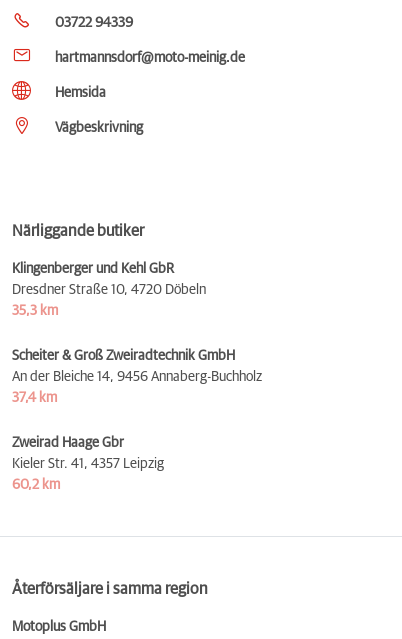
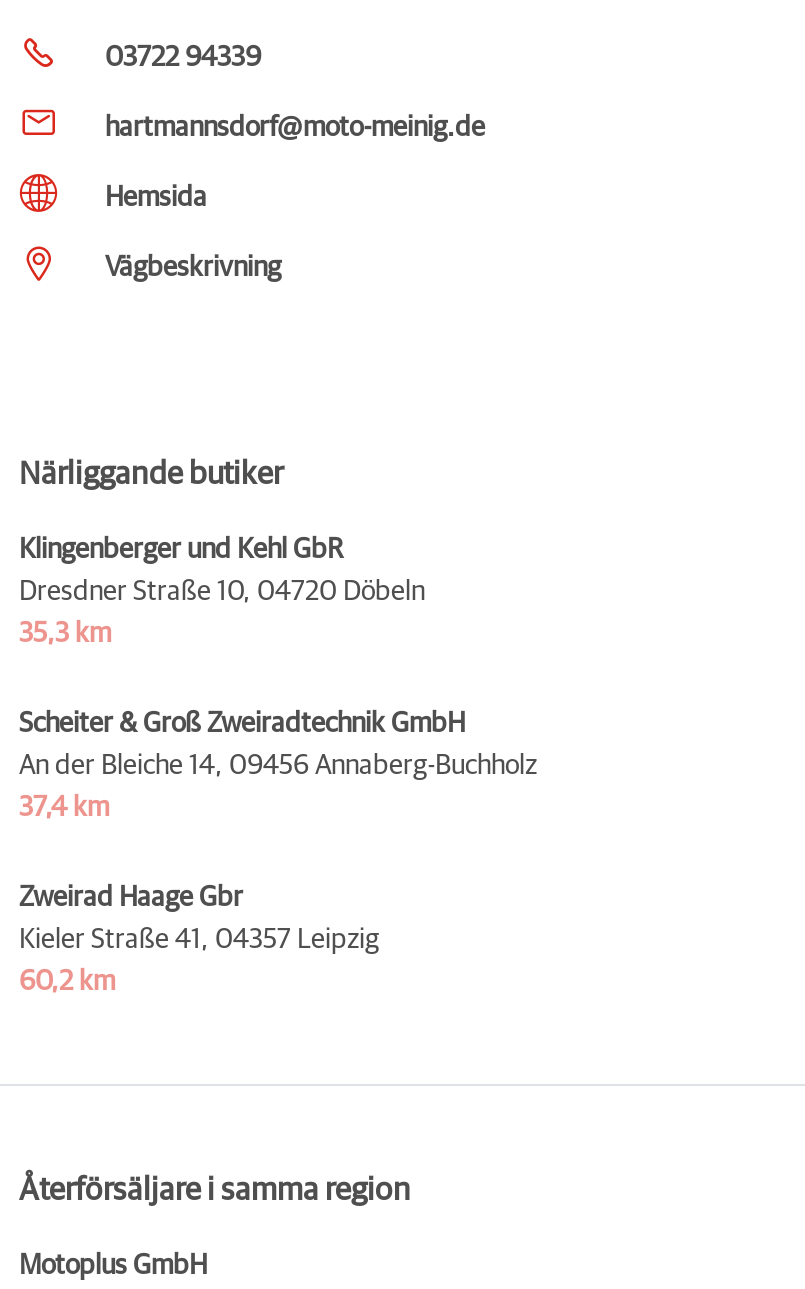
- Dresdner Straße 10, 4720 Döbeln
+ Dresdner Straße 10, 04720 Döbeln

- An der Bleiche 14, 9456 Annaberg-Buchholz
+ An der Bleiche 14, 09456 Annaberg-Buchholz

- Kieler Str. 41, 4357 Leipzig
+ Kieler Straße 41, 04357 Leipzig
